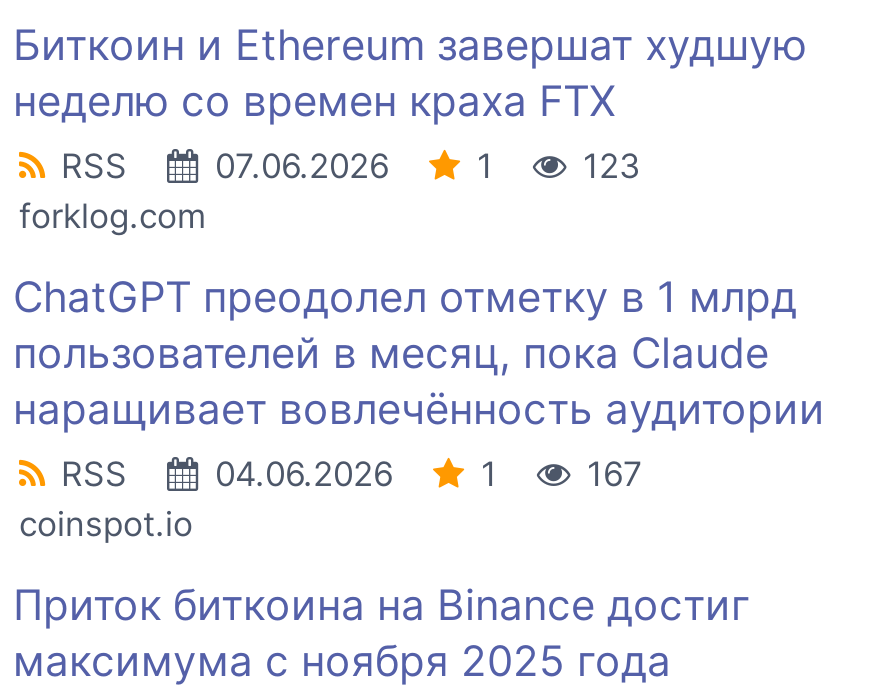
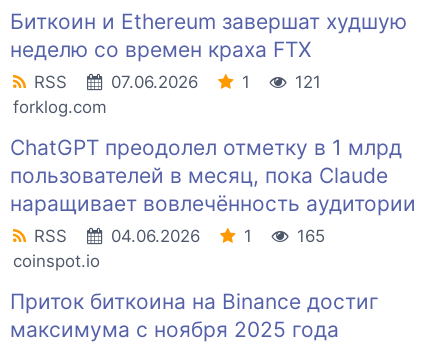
- RSS 07.06.2026 1 123
+ RSS 07.06.2026 1 121

- RSS 04.06.2026 1 167
+ RSS 04.06.2026 1 165
